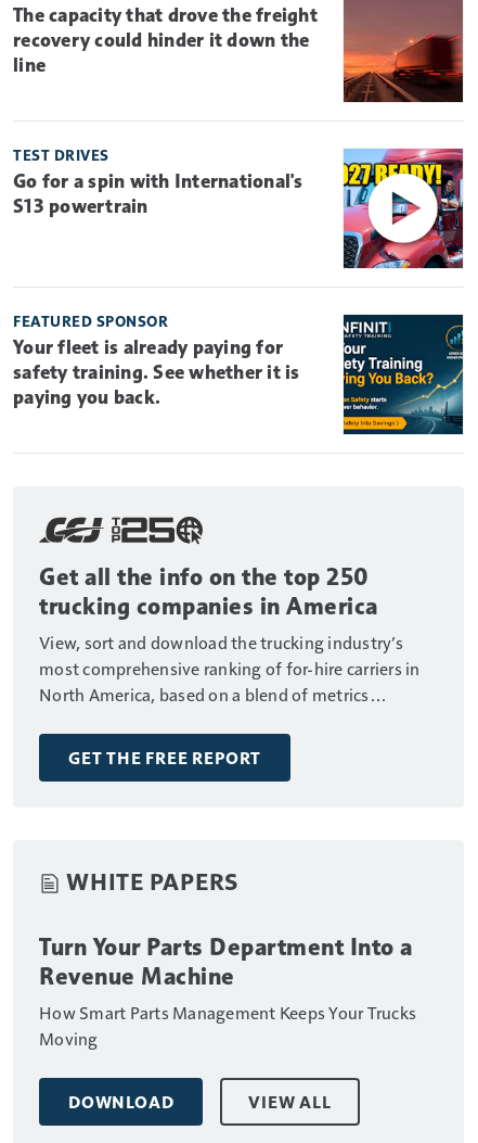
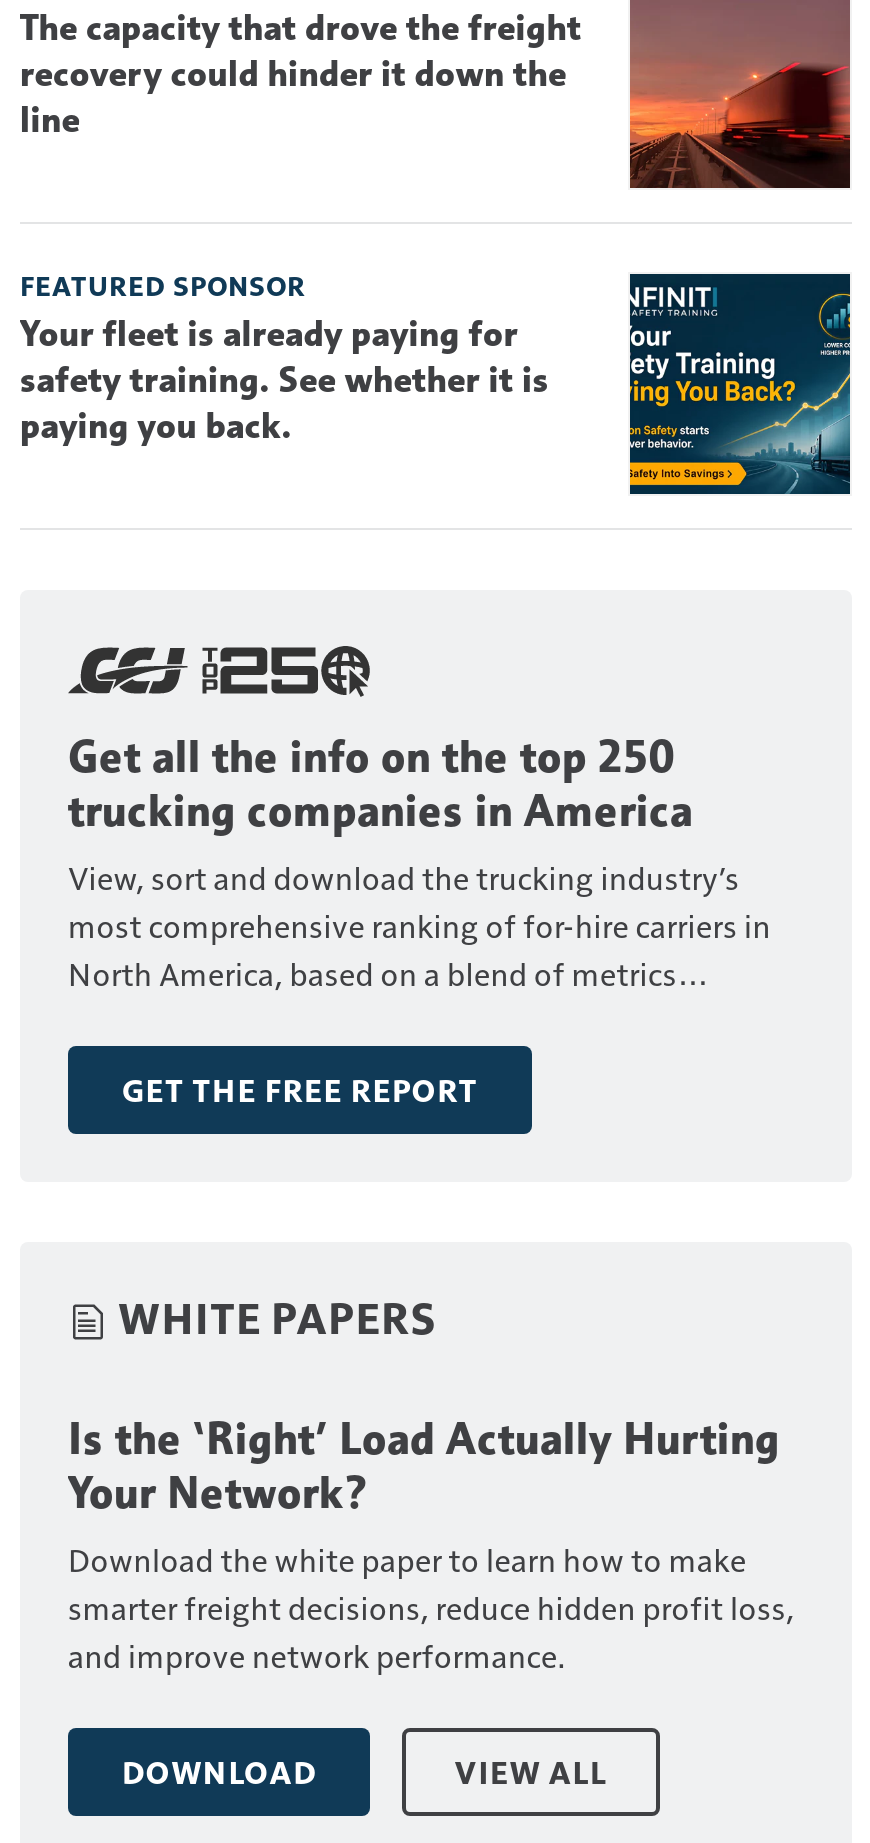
- [image]
- TEST DRIVES
- Go for a spin with International's
- S13 powertrain

moved up: [image] | FEATURED SPONSOR | Your fleet is already paying for | ... | GET THE FREE REPORT | WHITE PAPERS

- Turn Your Parts Department Into a
- Revenue Machine
- How Smart Parts Management Keeps Your Trucks
- Moving
+ Is the ‘Right’ Load Actually Hurting
+ Your Network?
+ Download the white paper to learn how to make
+ smarter freight decisions, reduce hidden profit loss,
+ and improve network performance.
